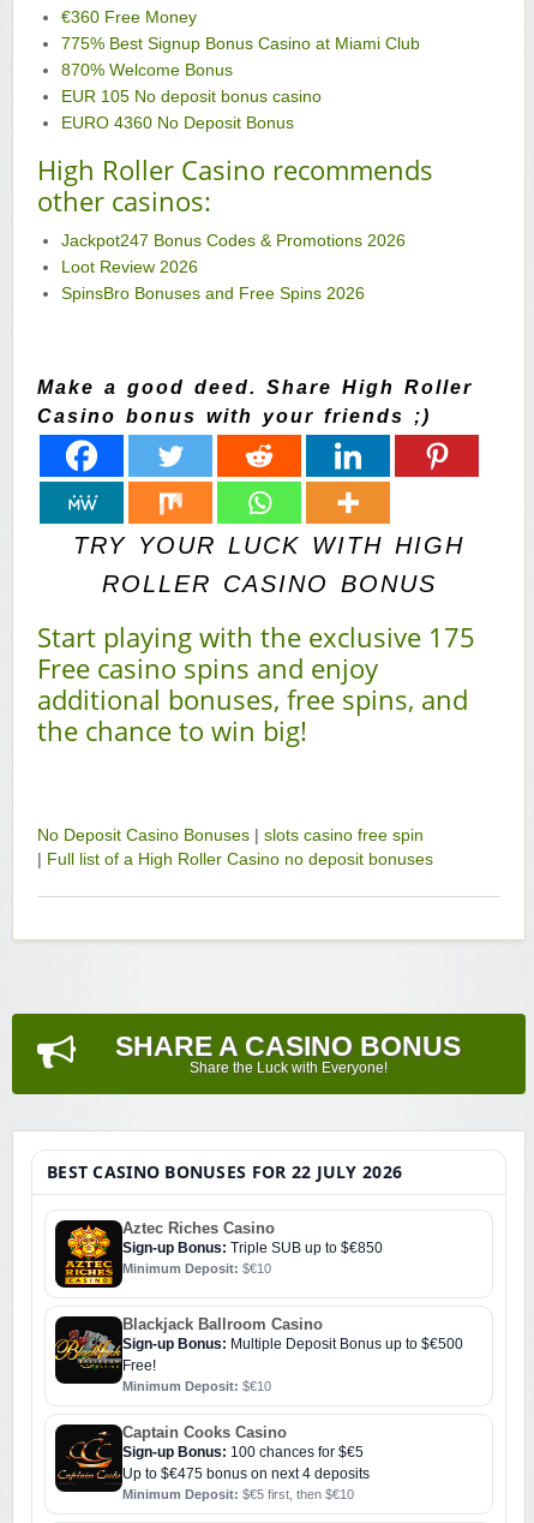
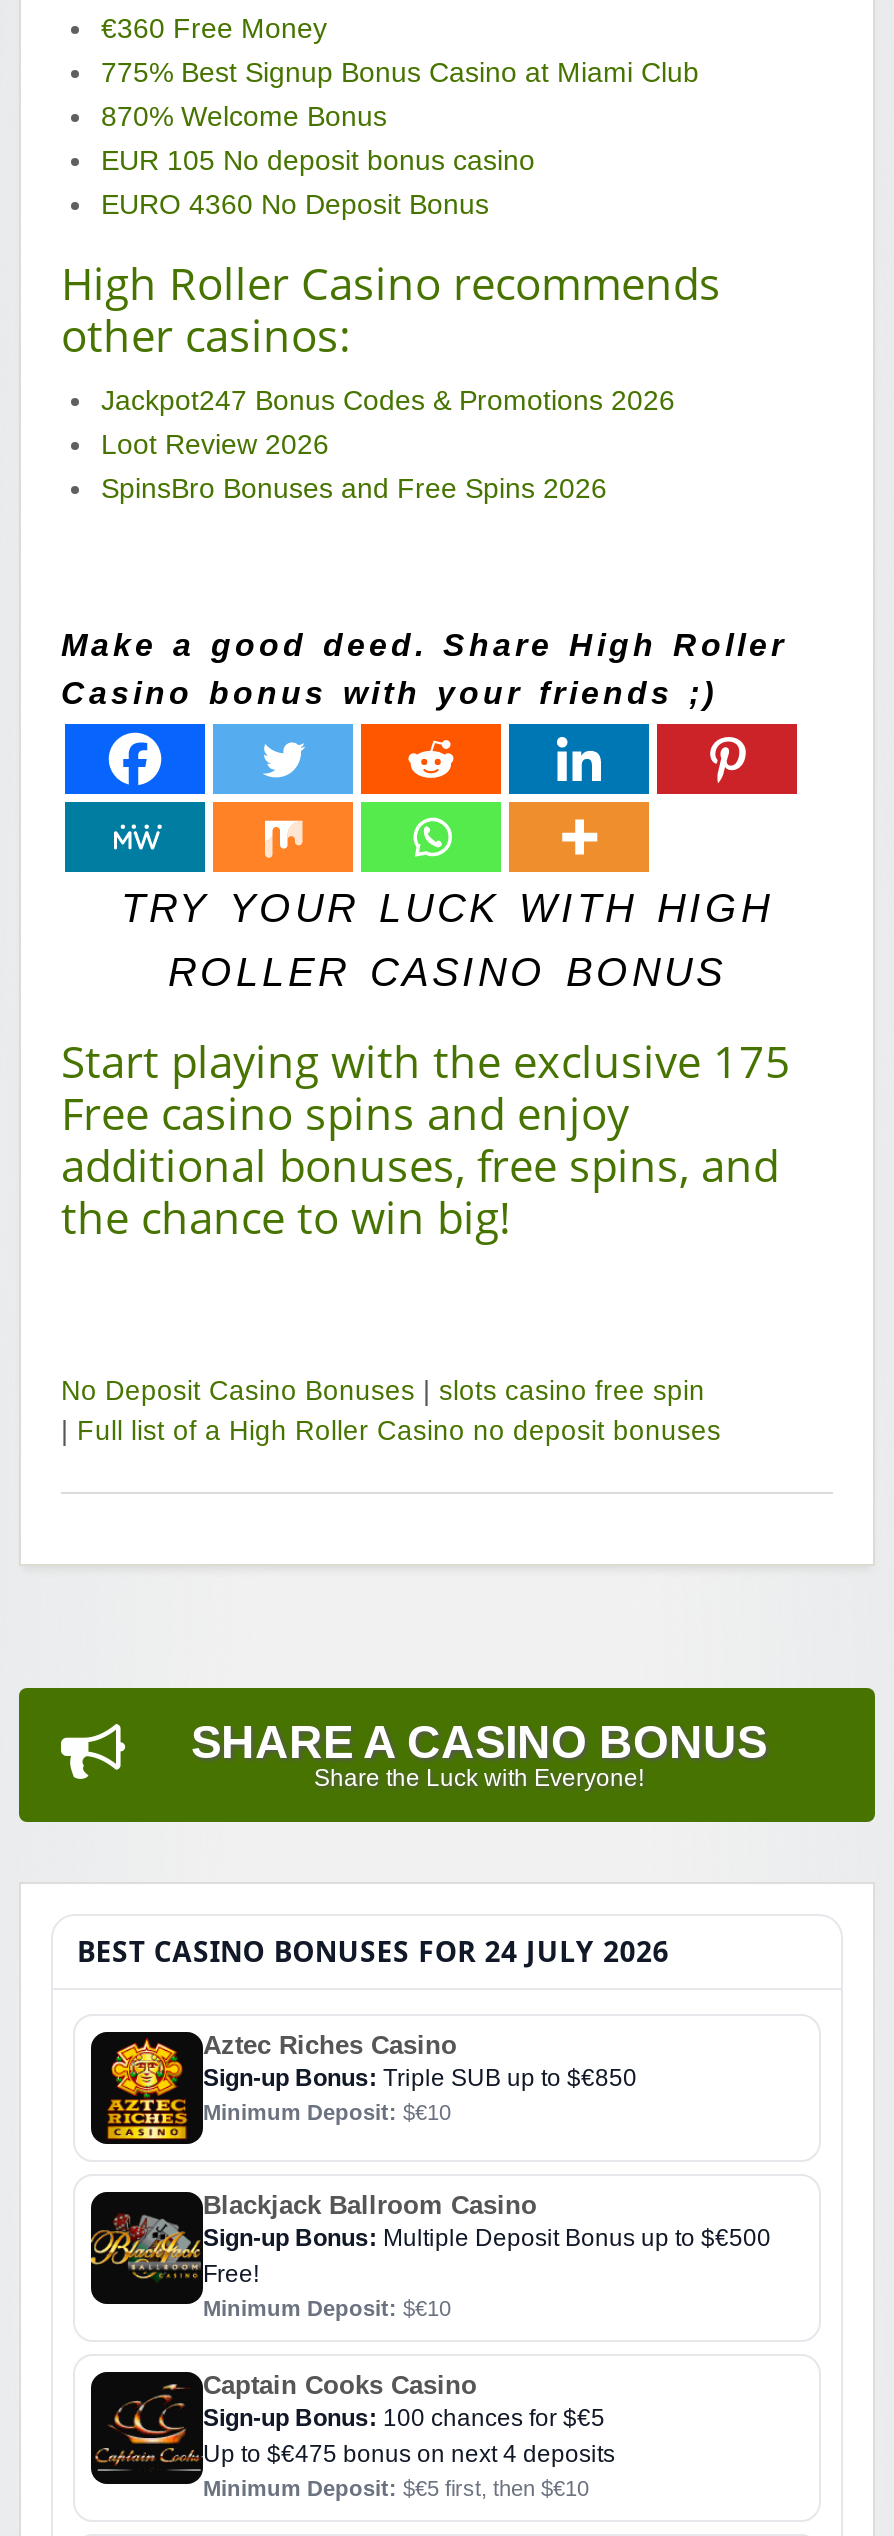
- BEST CASINO BONUSES FOR 22 JULY 2026
+ BEST CASINO BONUSES FOR 24 JULY 2026
